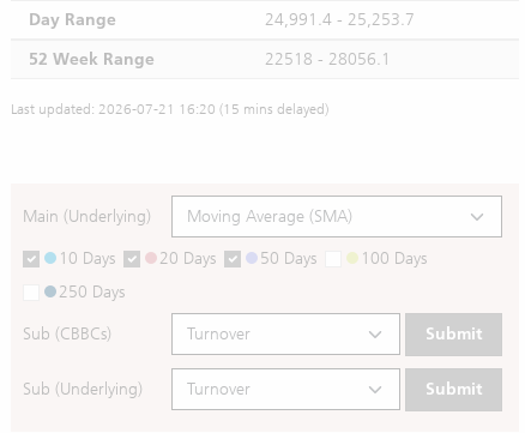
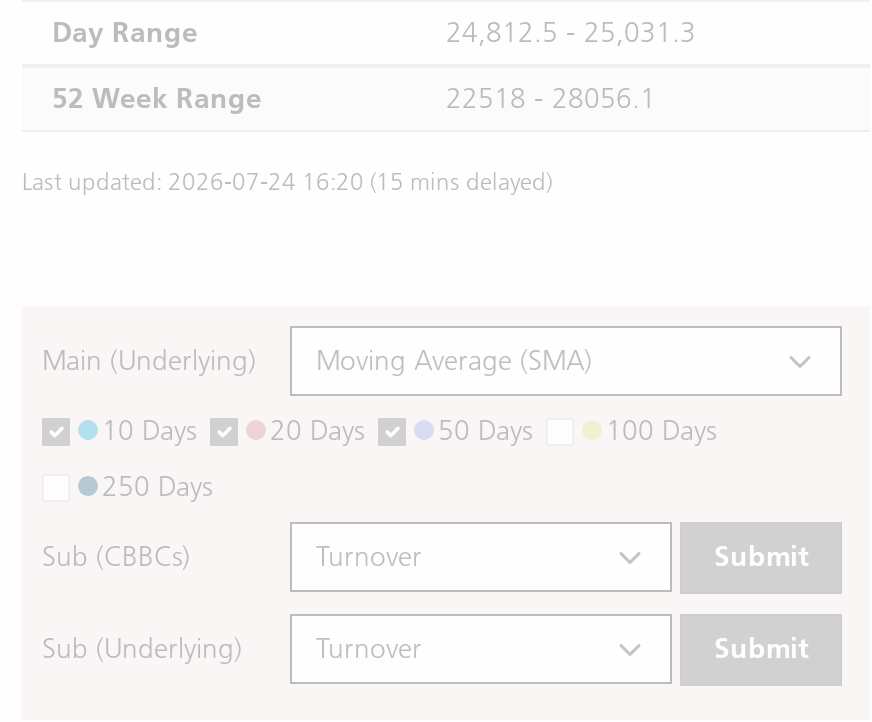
- 24,991.4 - 25,253.7
+ 24,812.5 - 25,031.3

- Last updated: 2026-07-21 16:20 (15 mins delayed)
+ Last updated: 2026-07-24 16:20 (15 mins delayed)
